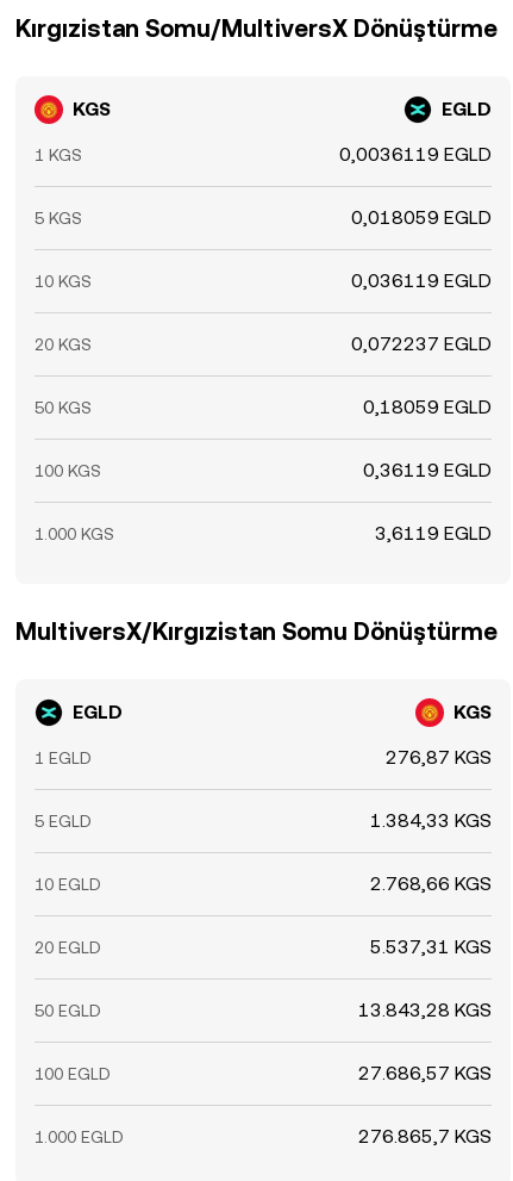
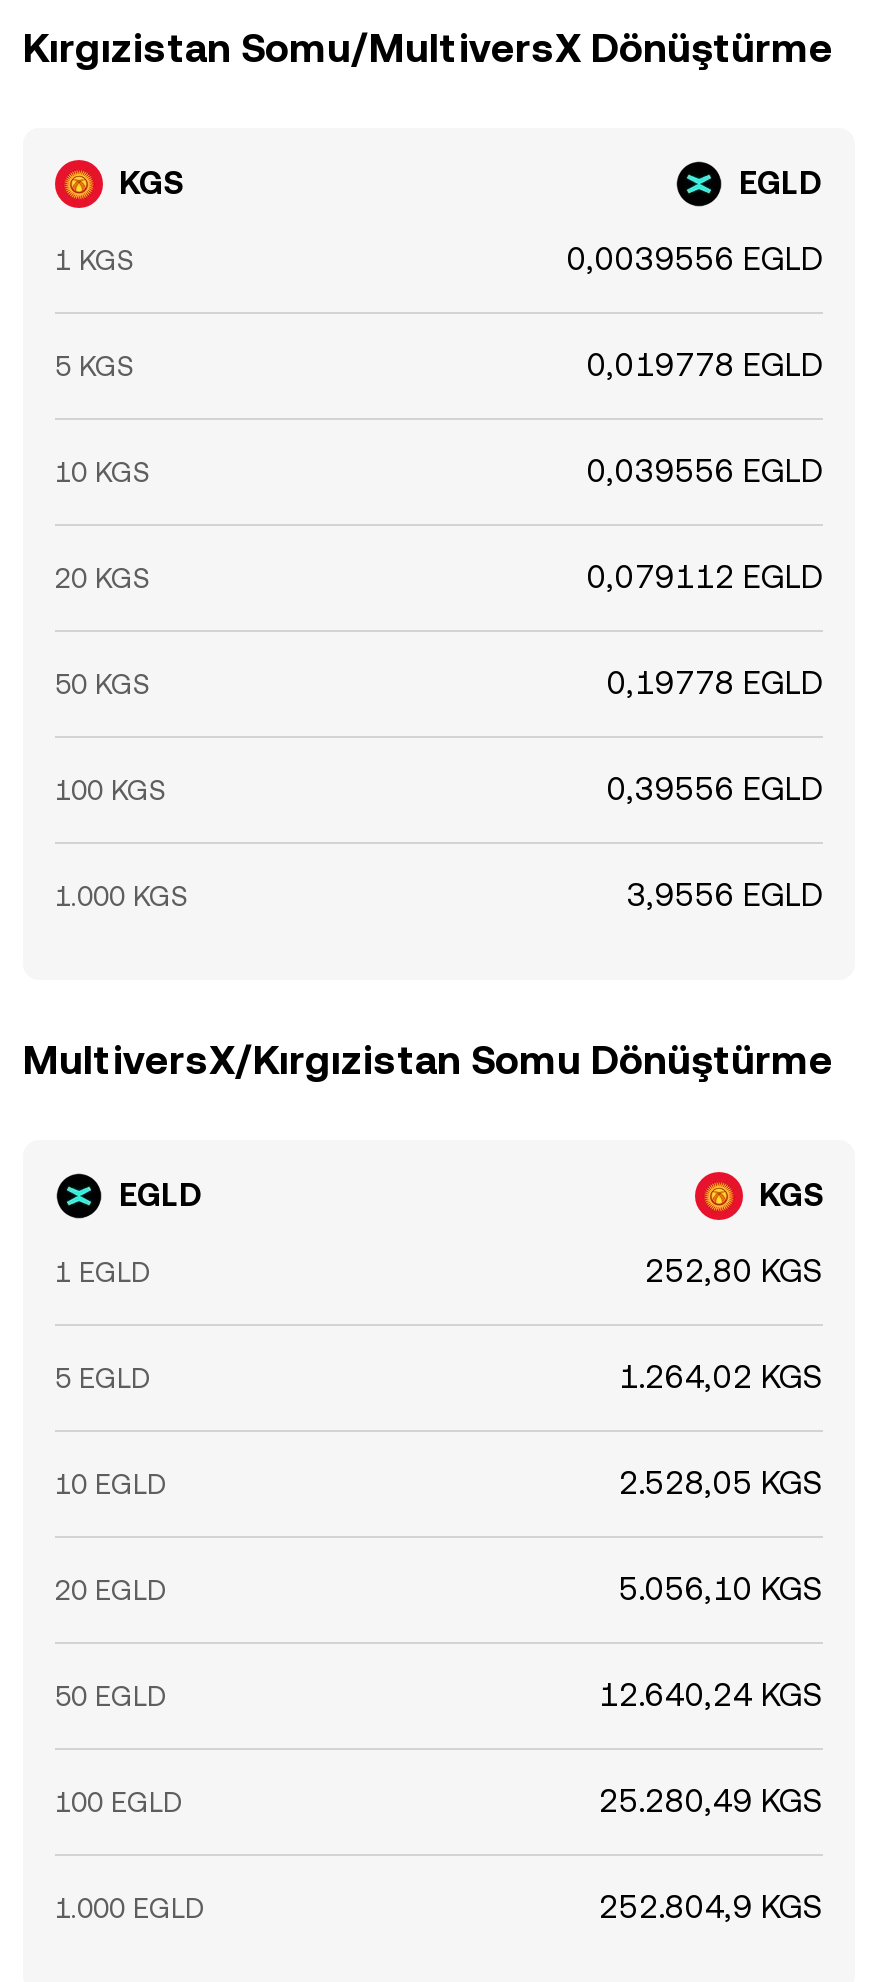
- 0,0036119 EGLD
+ 0,0039556 EGLD

- 0,018059 EGLD
+ 0,019778 EGLD

- 0,036119 EGLD
+ 0,039556 EGLD

- 0,072237 EGLD
+ 0,079112 EGLD

- 0,18059 EGLD
+ 0,19778 EGLD

- 0,36119 EGLD
+ 0,39556 EGLD

- 3,6119 EGLD
+ 3,9556 EGLD

- 276,87 KGS
+ 252,80 KGS

- 1.384,33 KGS
+ 1.264,02 KGS

- 2.768,66 KGS
+ 2.528,05 KGS

- 5.537,31 KGS
+ 5.056,10 KGS

- 13.843,28 KGS
+ 12.640,24 KGS

- 27.686,57 KGS
+ 25.280,49 KGS

- 276.865,7 KGS
+ 252.804,9 KGS
